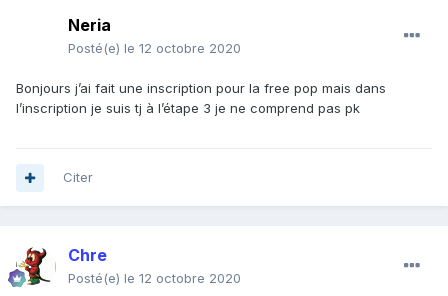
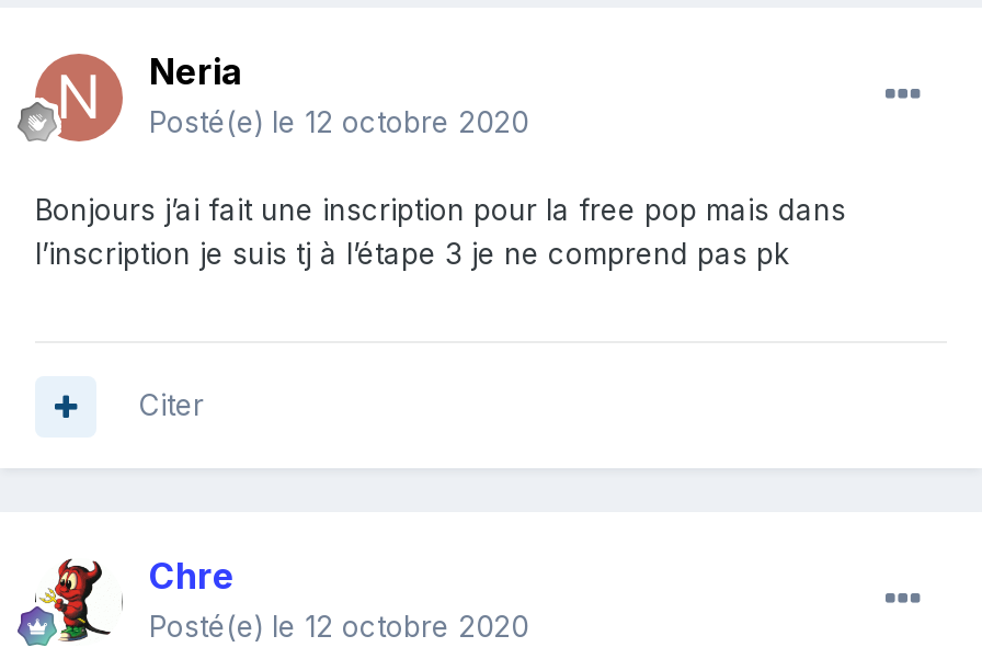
+ [image]
